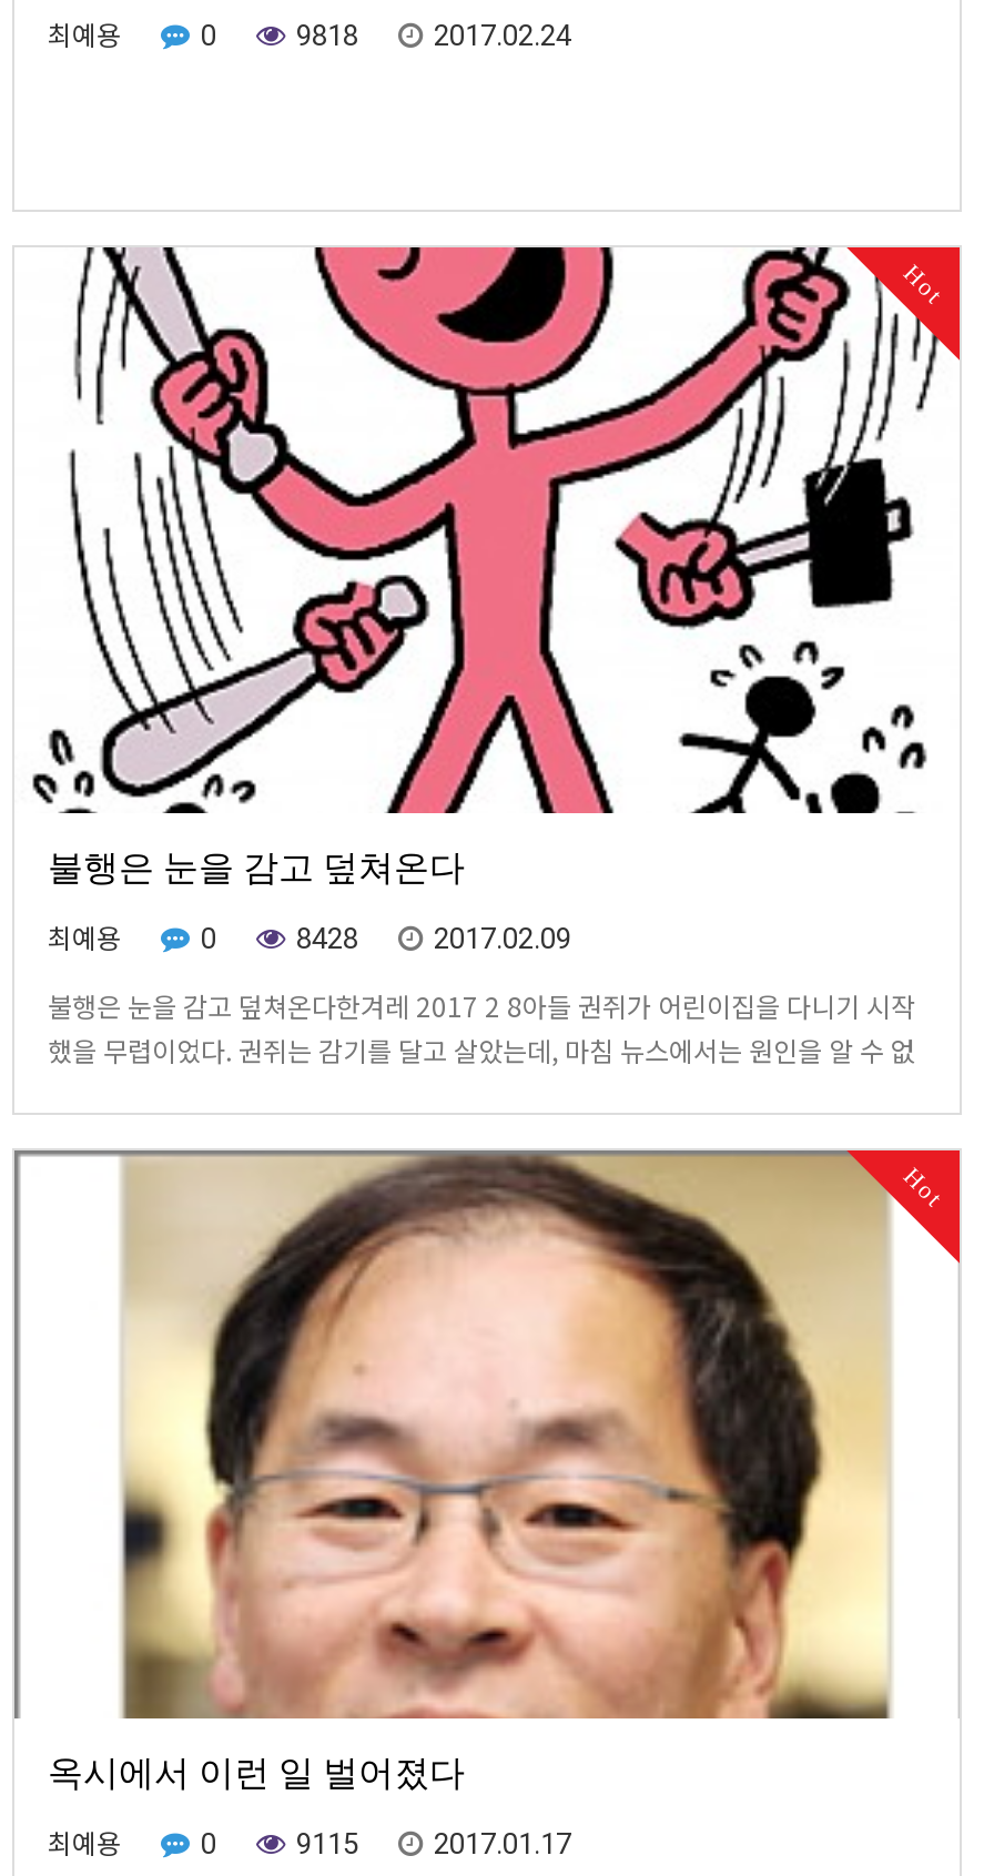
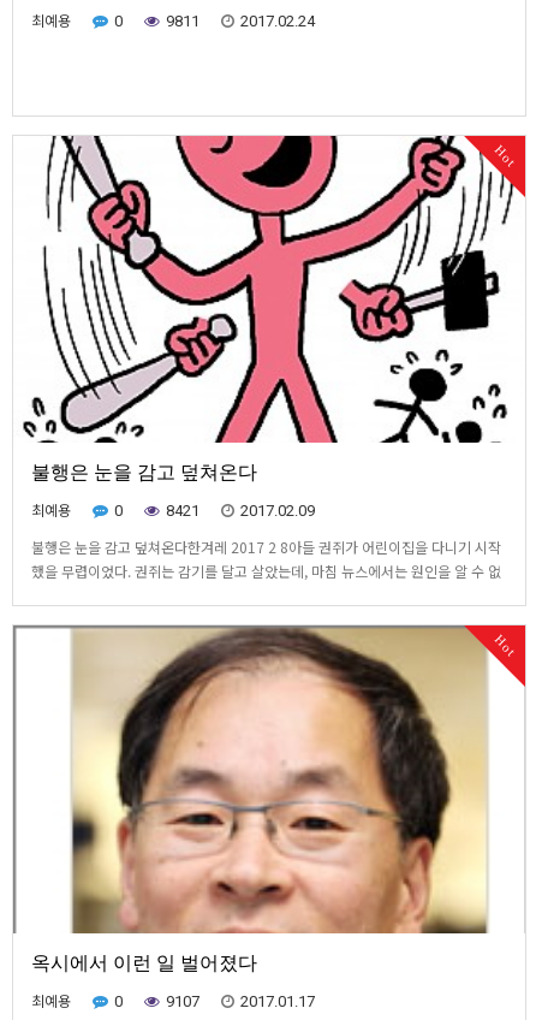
- 0 9818 2017.02.24
+ 0 9811 2017.02.24

- 0 8428 2017.02.09
+ 0 8421 2017.02.09

- 0 9115 2017.01.17
+ 0 9107 2017.01.17
